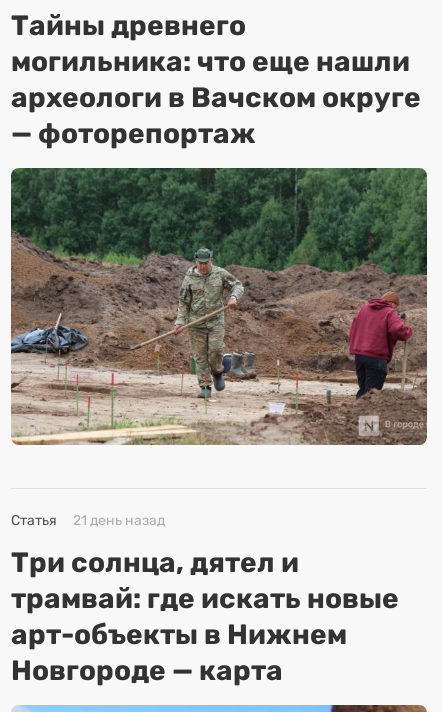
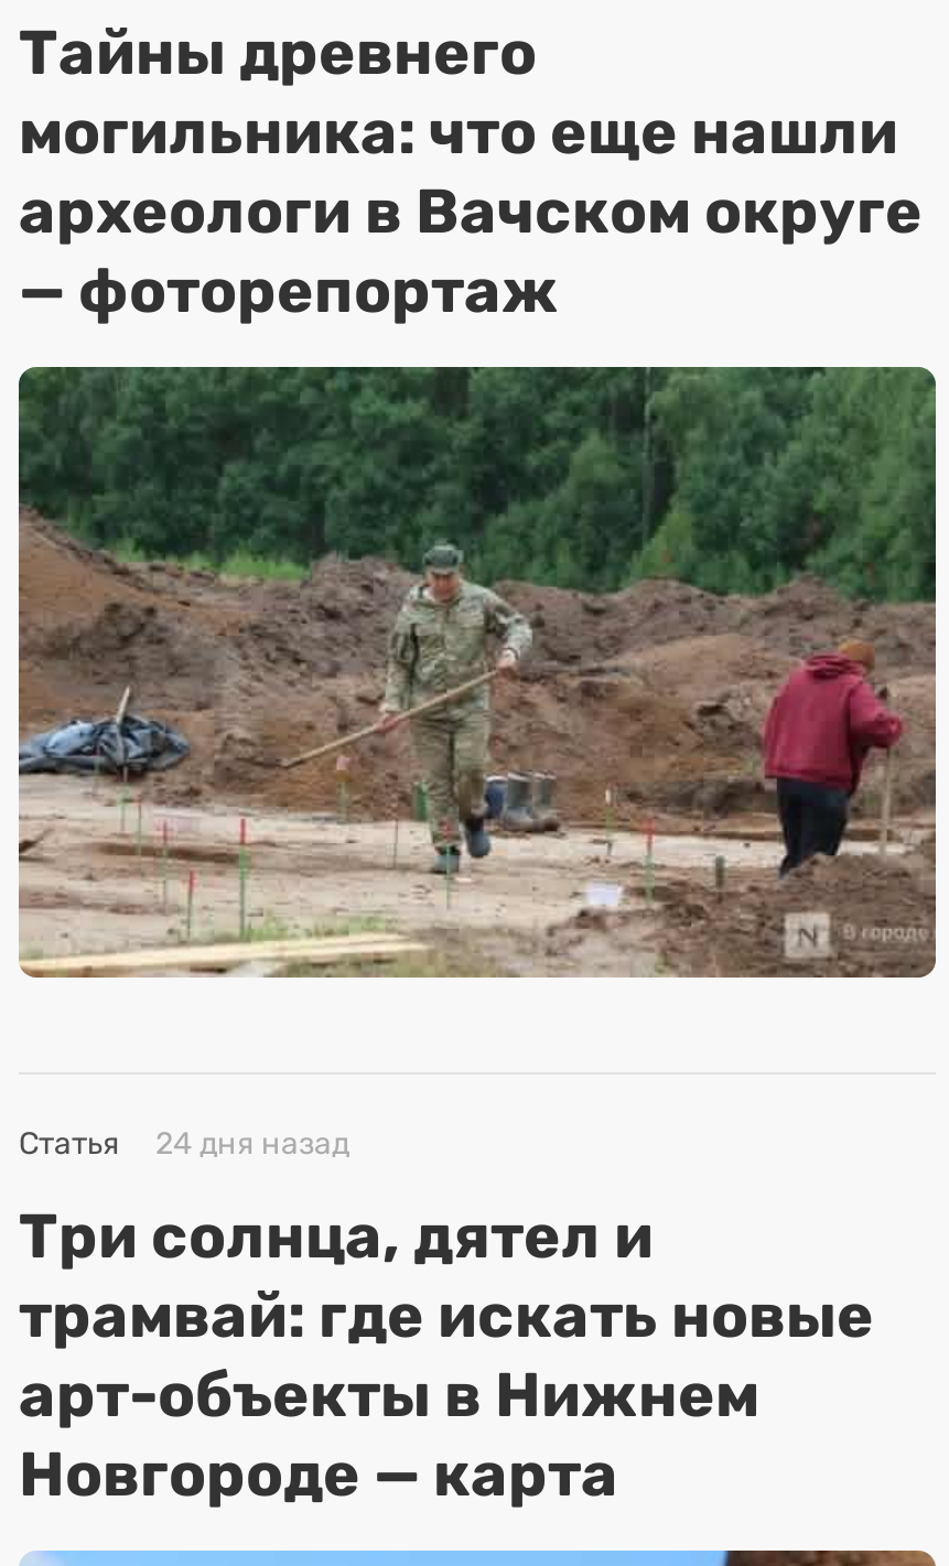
- Статья 21 день назад
+ Статья 24 дня назад
